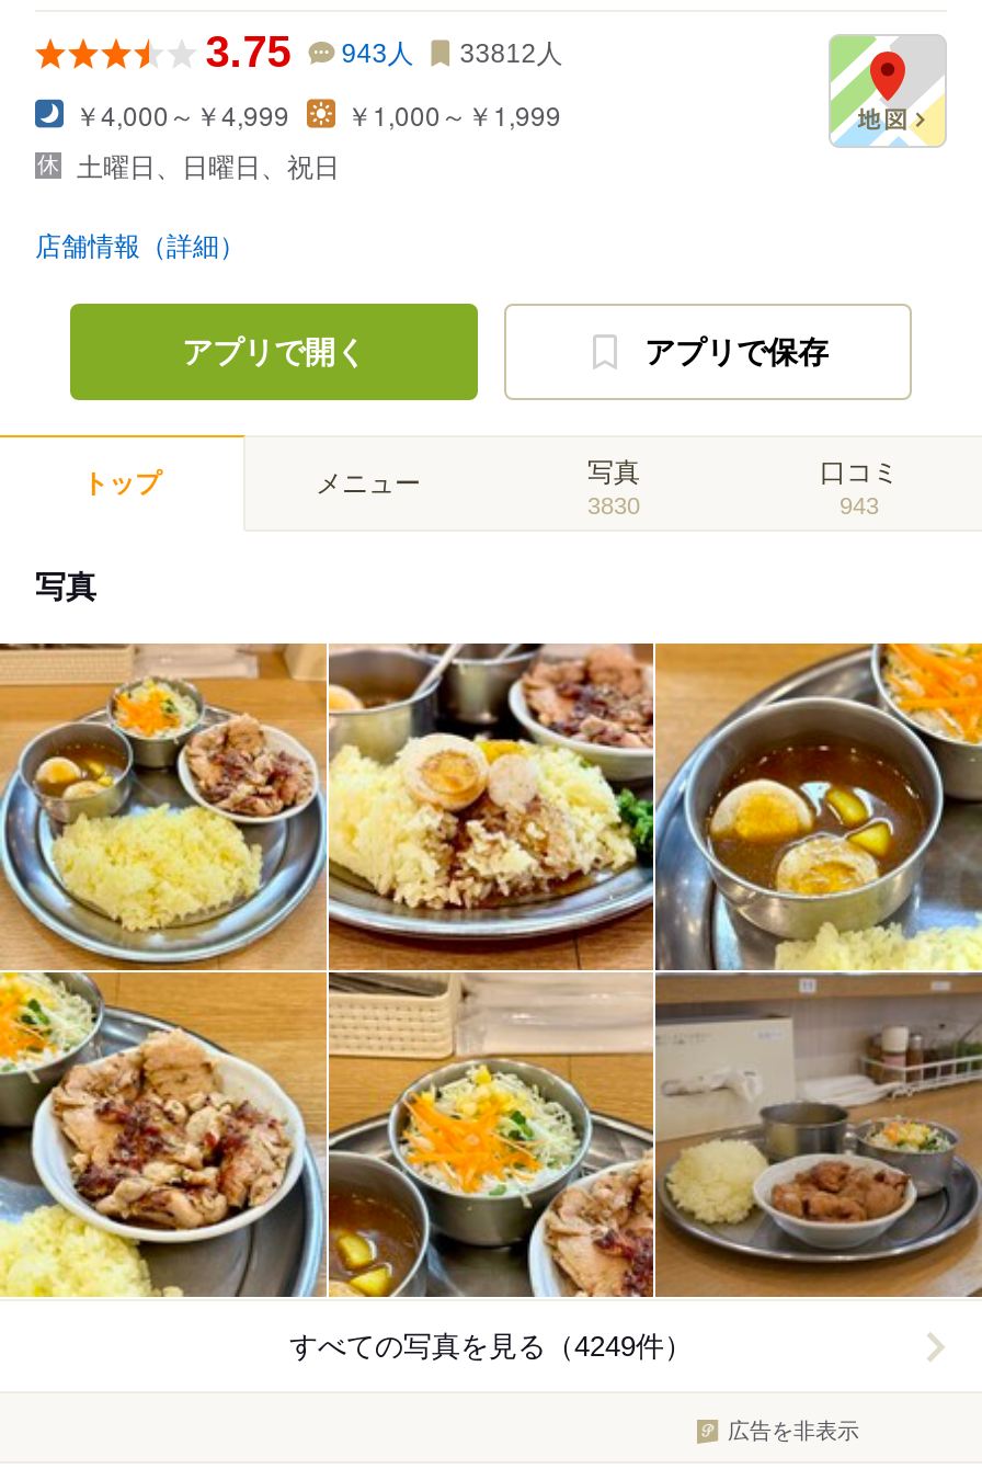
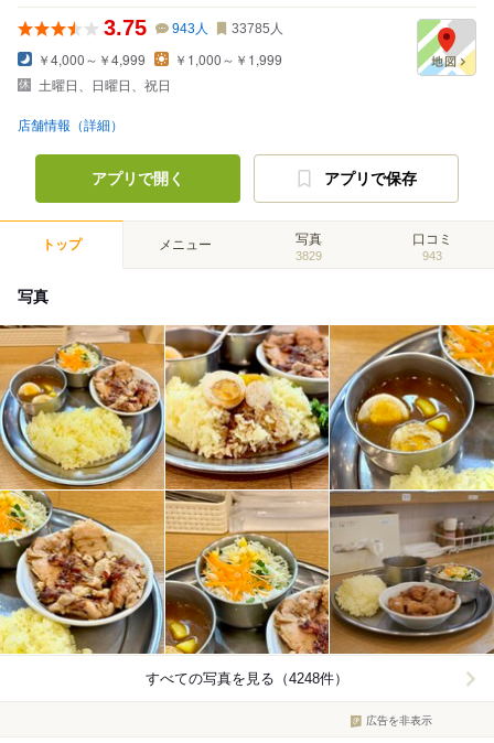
- 3.75 943人 33812人
+ 3.75 943人 33785人

- 3830
+ 3829

- すべての写真を見る（4249件）
+ すべての写真を見る（4248件）
